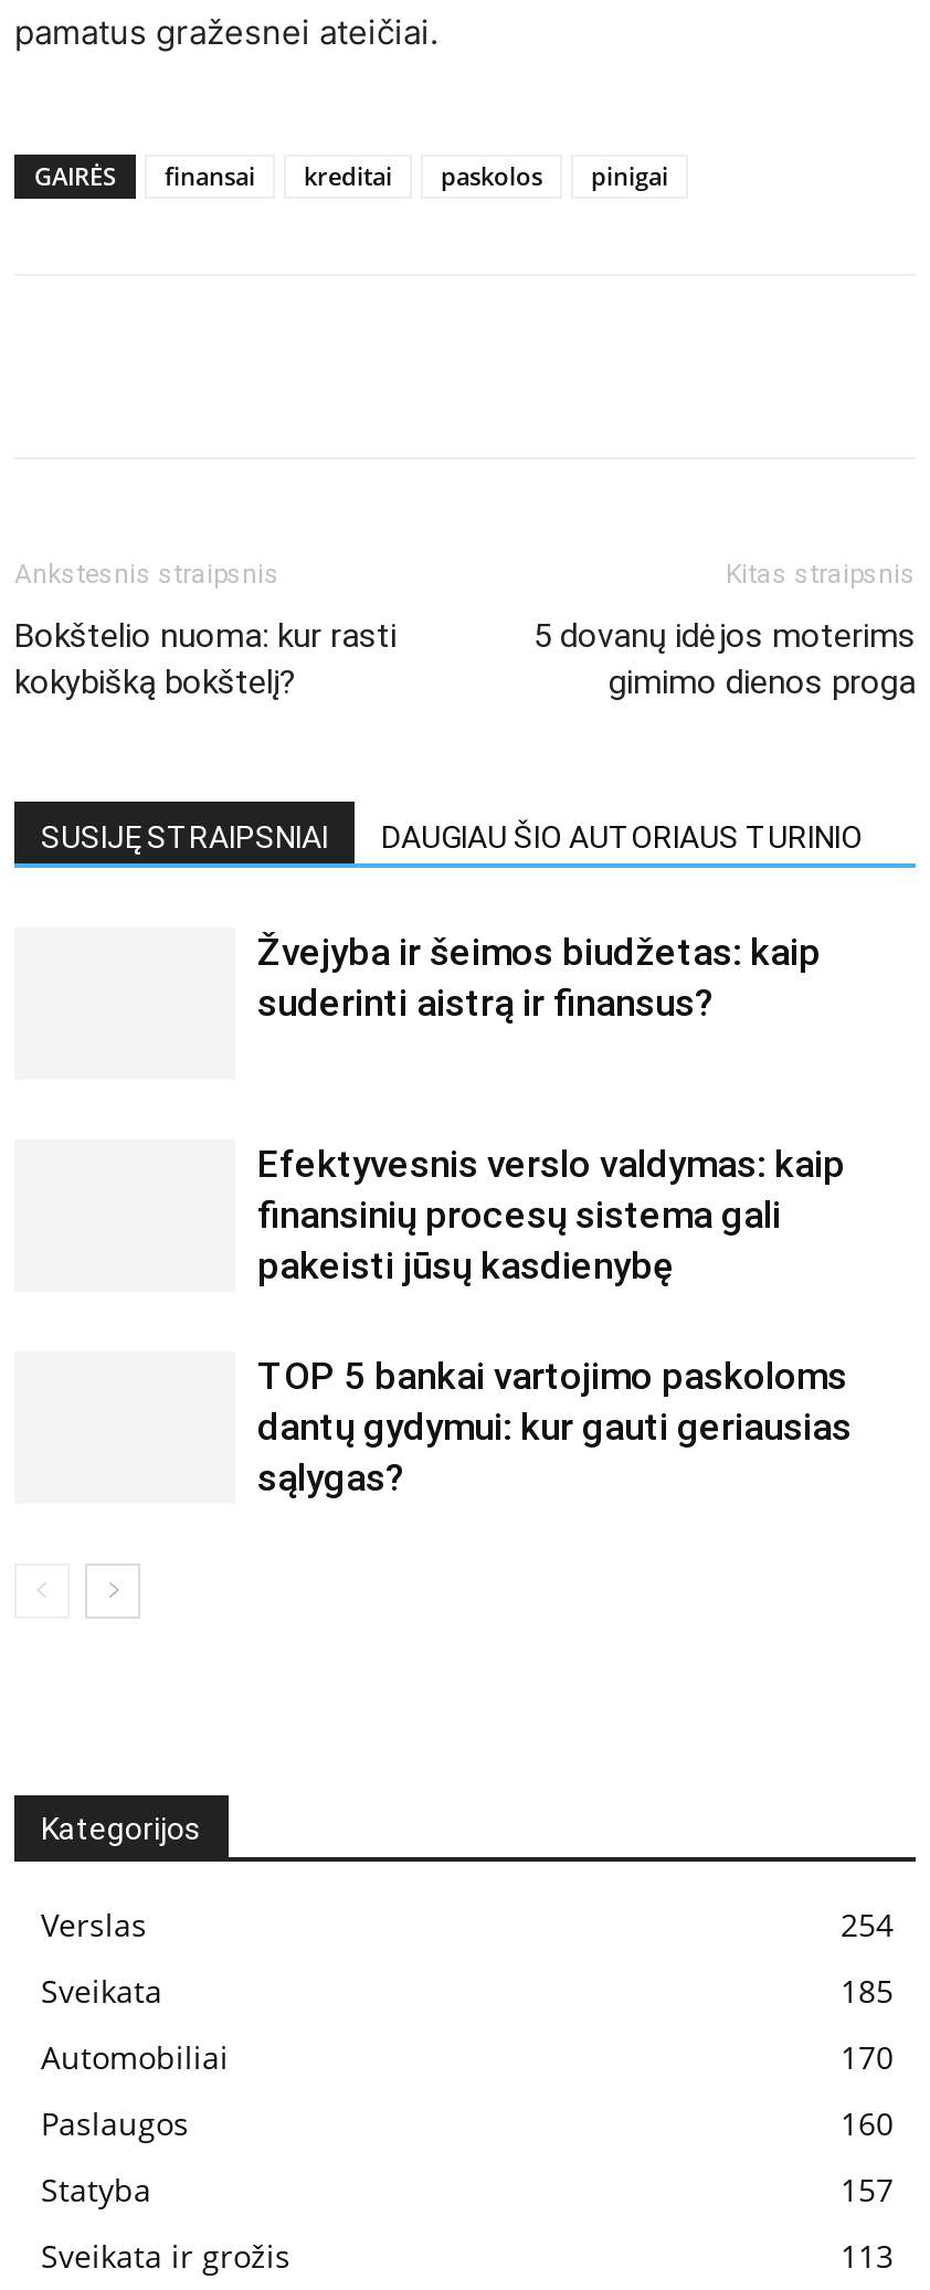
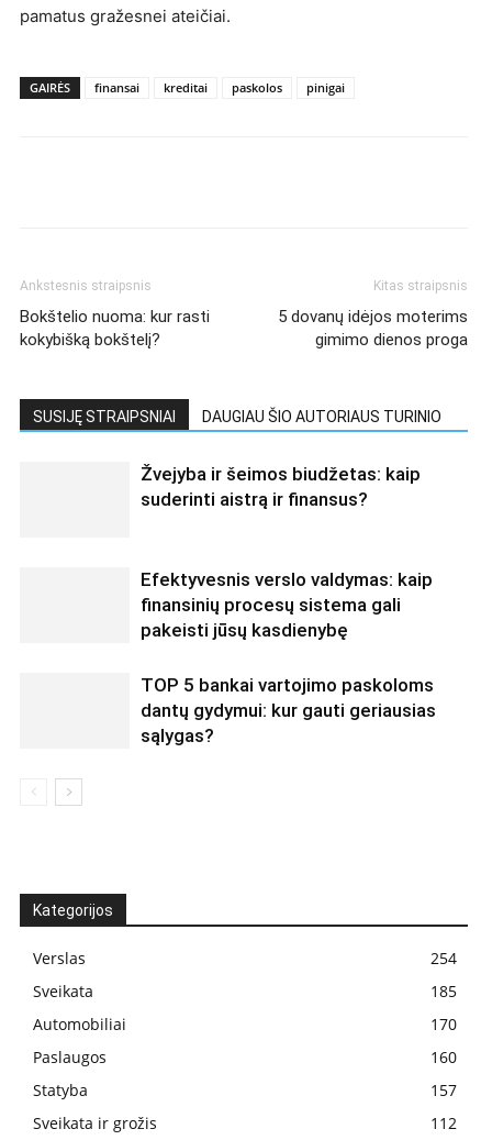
- 113
+ 112
